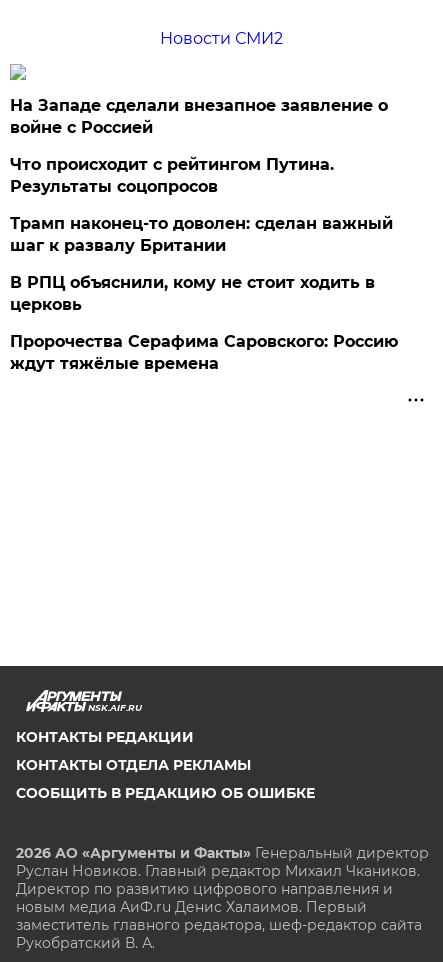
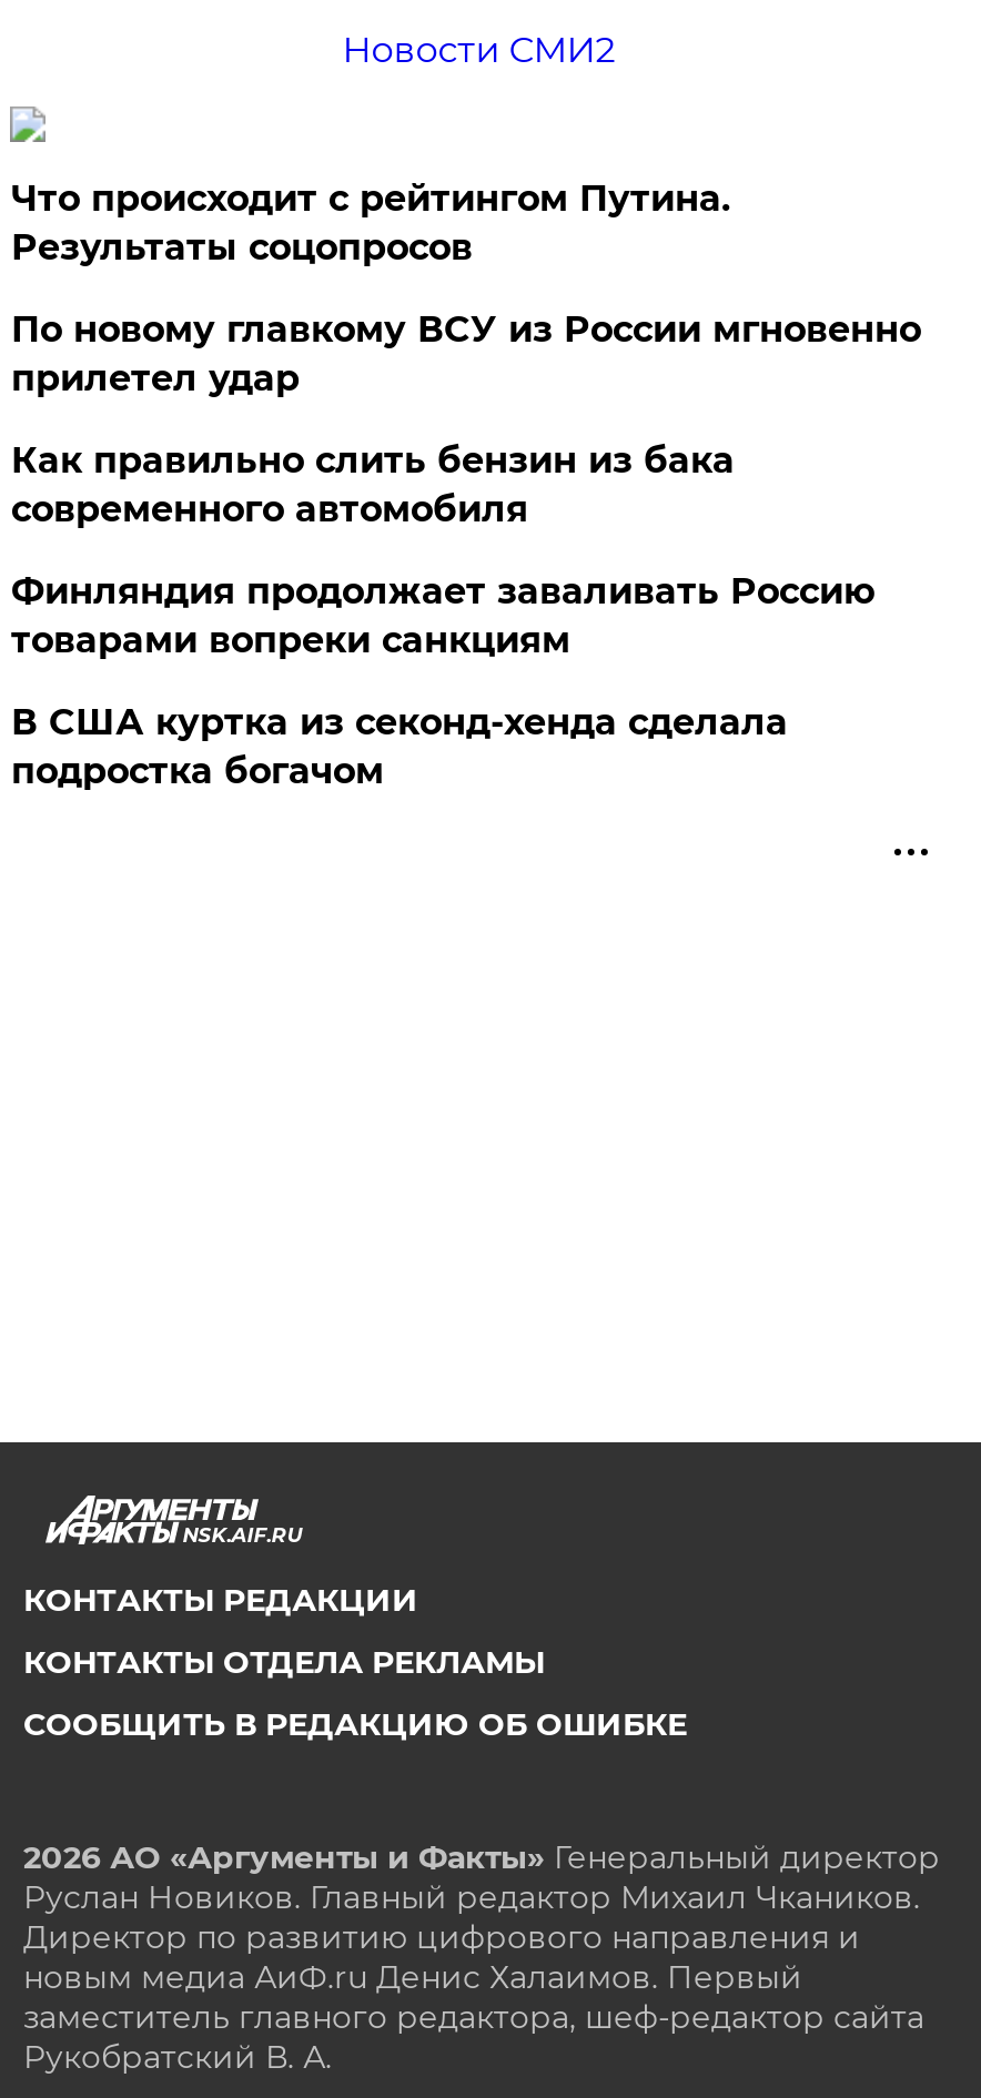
- На Западе сделали внезапное заявление о
- войне с Россией

moved up: Что происходит с рейтингом Путина. | Результаты соцопросов

- Трамп наконец-то доволен: сделан важный
- шаг к развалу Британии
- В РПЦ объяснили, кому не стоит ходить в
- церковь
- Пророчества Серафима Саровского: Россию
- ждут тяжёлые времена
+ По новому главкому ВСУ из России мгновенно
+ прилетел удар
+ Как правильно слить бензин из бака
+ современного автомобиля
+ Финляндия продолжает заваливать Россию
+ товарами вопреки санкциям
+ В США куртка из секонд-хенда сделала
+ подростка богачом
